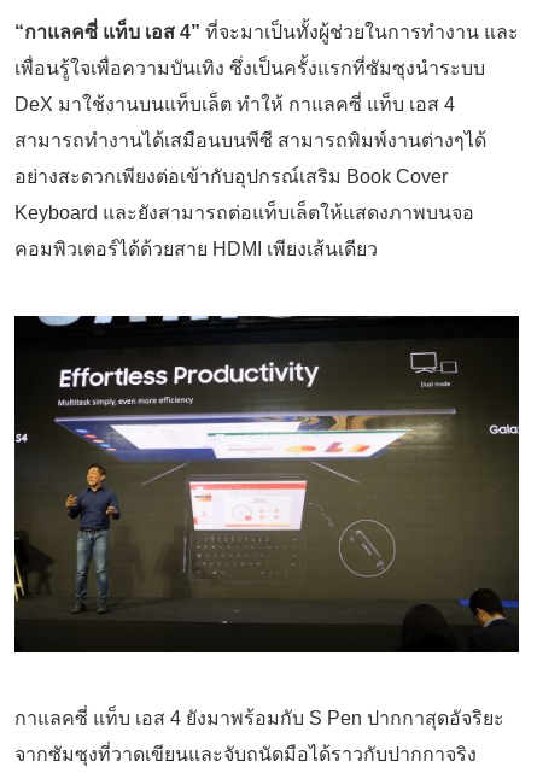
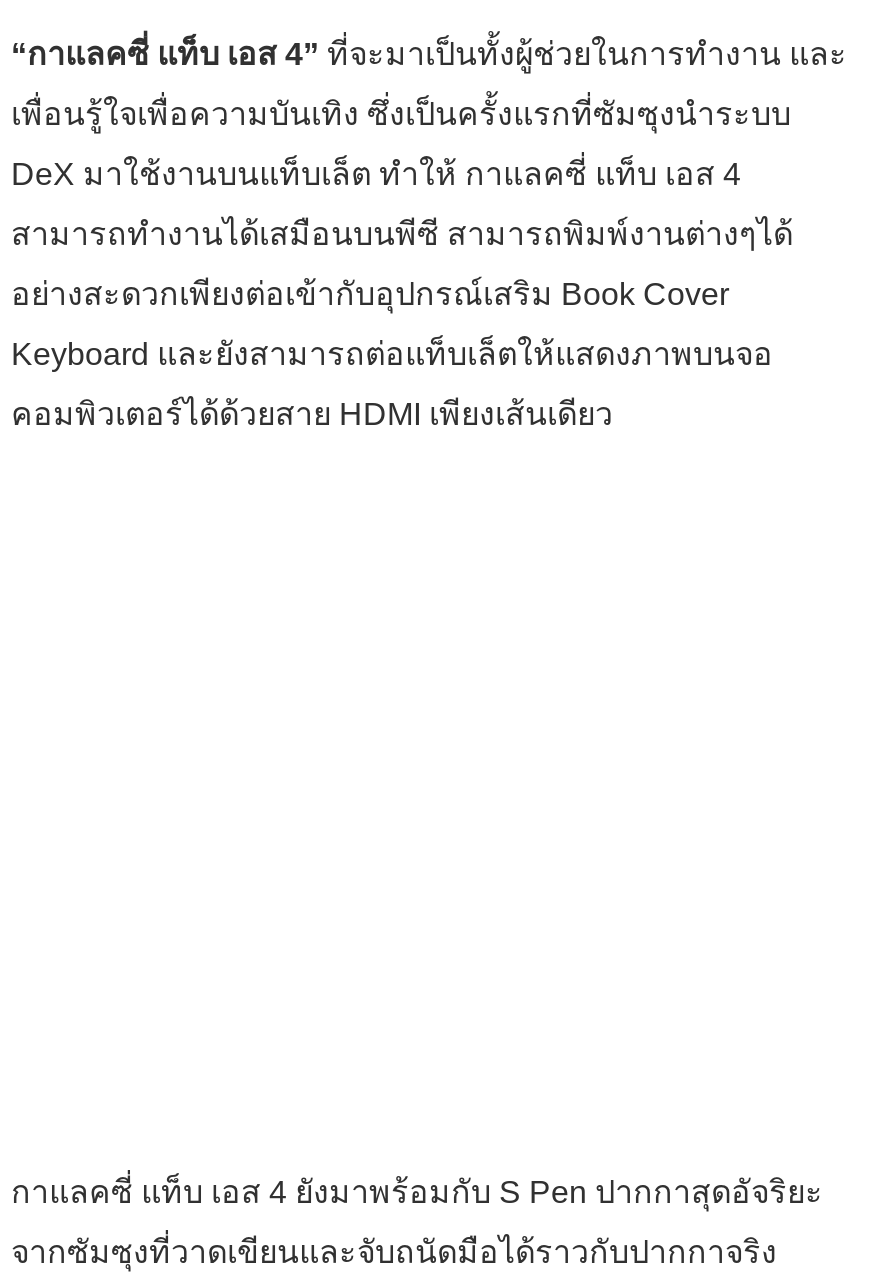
- [image]
